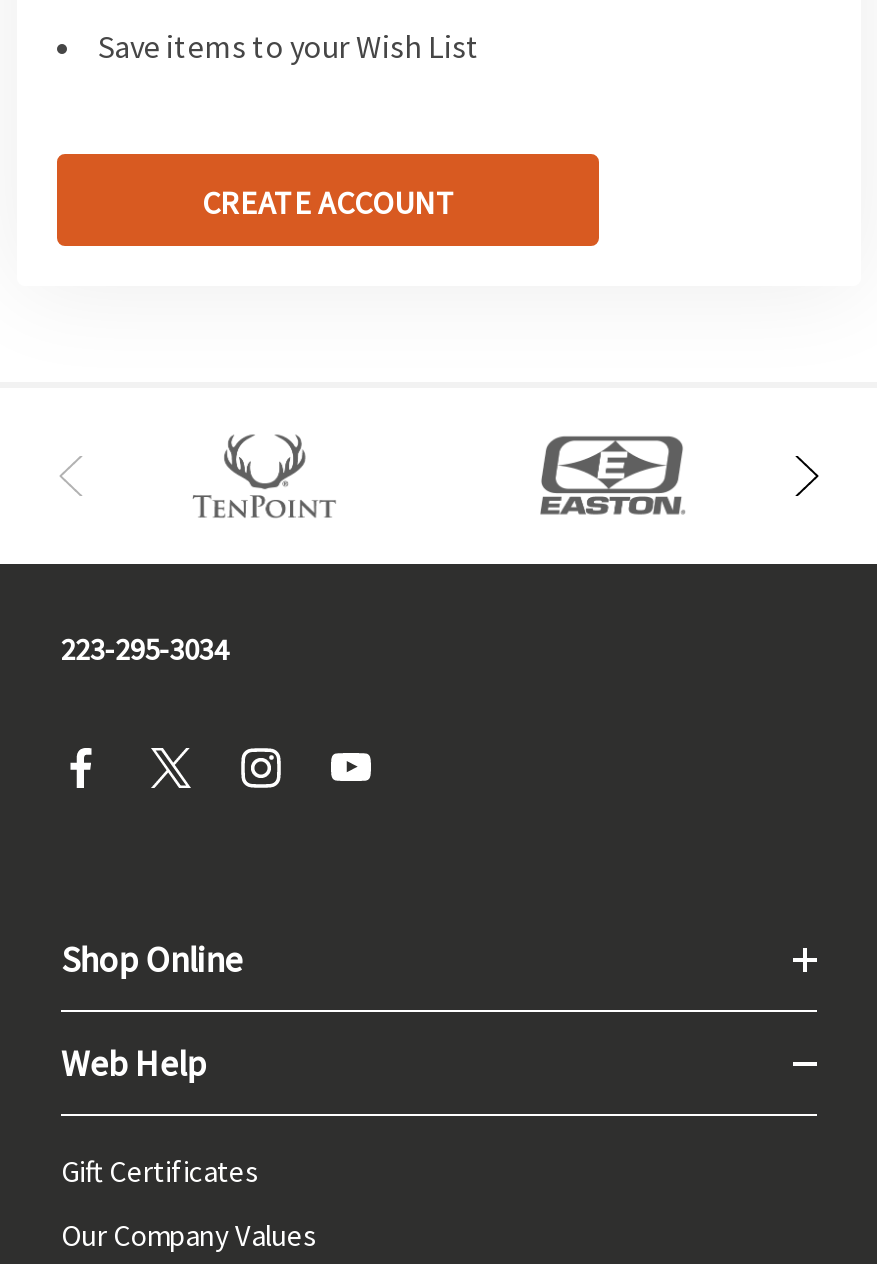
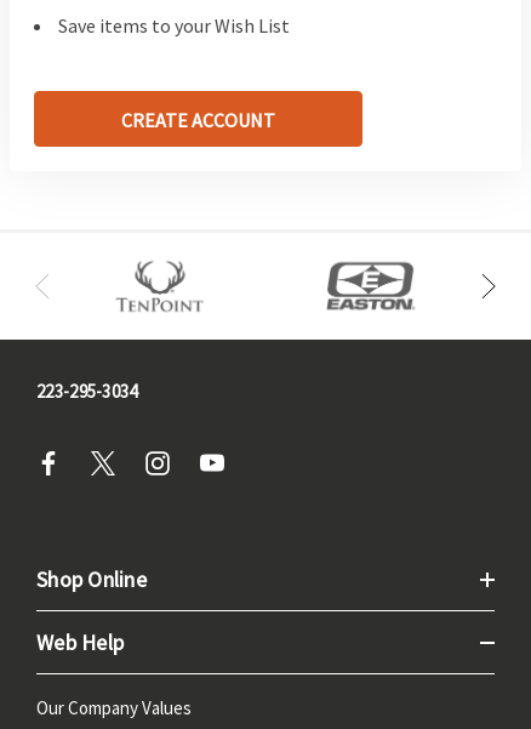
- Gift Certificates
